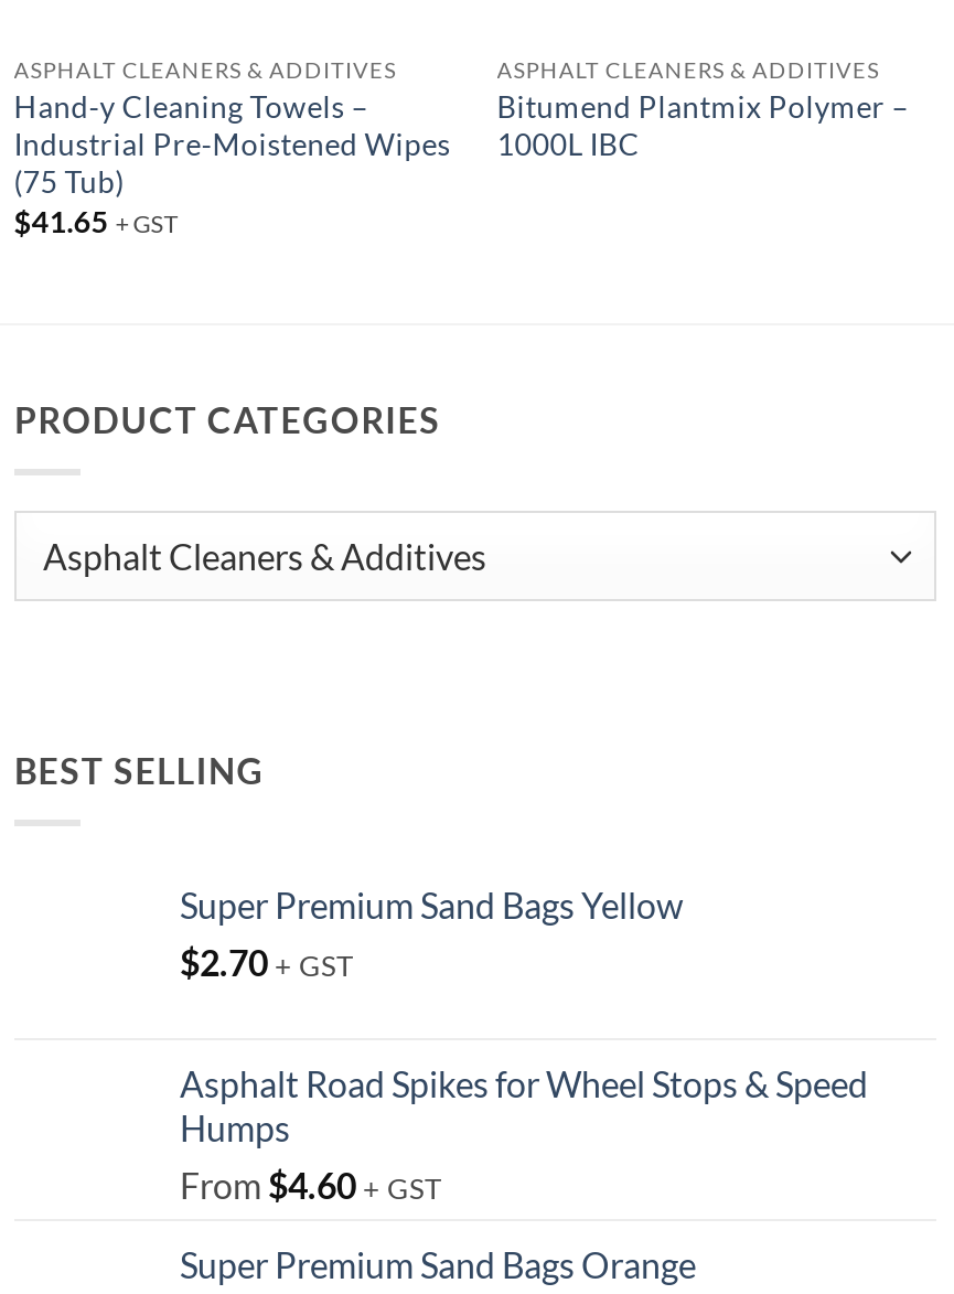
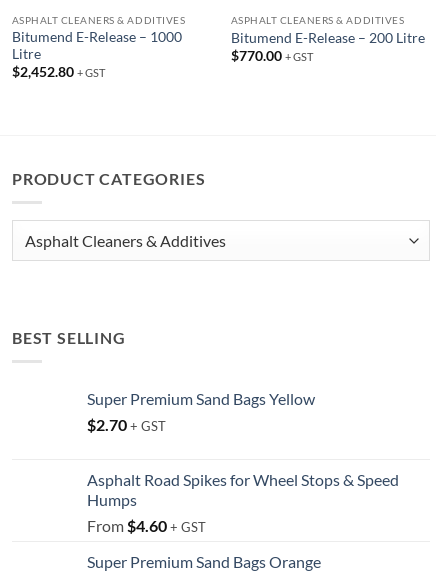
- Hand-y Cleaning Towels –
- Industrial Pre-Moistened Wipes
- (75 Tub)
- $41.65 + GST
+ Bitumend E-Release – 1000
+ Litre
+ $2,452.80 + GST

- Bitumend Plantmix Polymer –
- 1000L IBC
+ Bitumend E-Release – 200 Litre
+ $770.00 + GST
